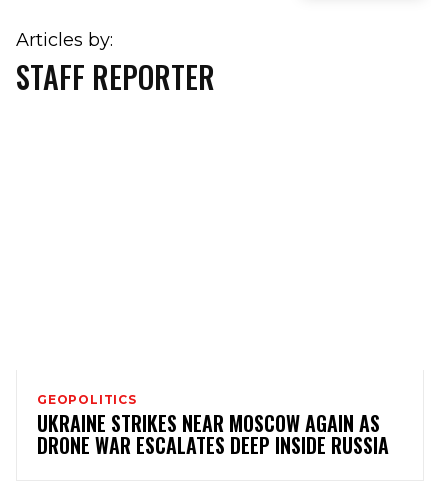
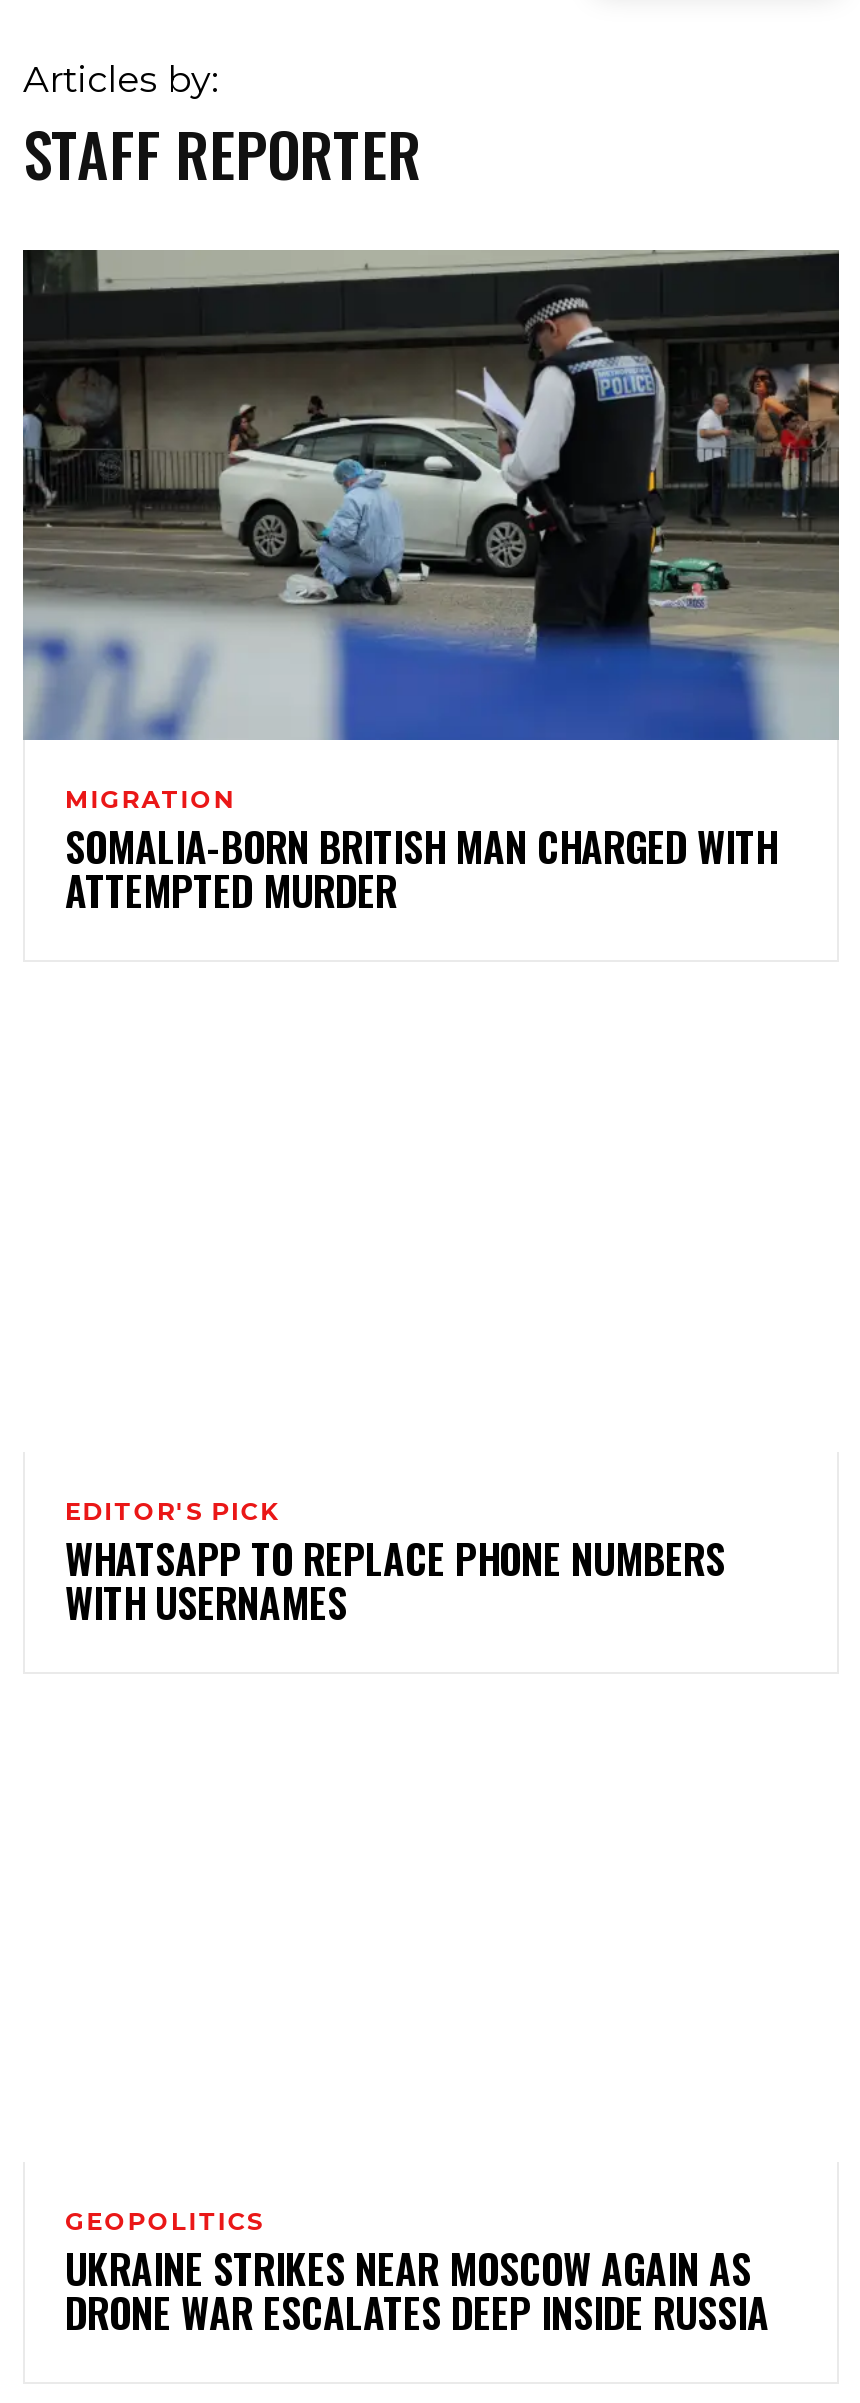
+ [image]
+ MIGRATION
+ SOMALIA-BORN BRITISH MAN CHARGED WITH
+ ATTEMPTED MURDER

+ EDITOR'S PICK
+ WHATSAPP TO REPLACE PHONE NUMBERS
+ WITH USERNAMES
